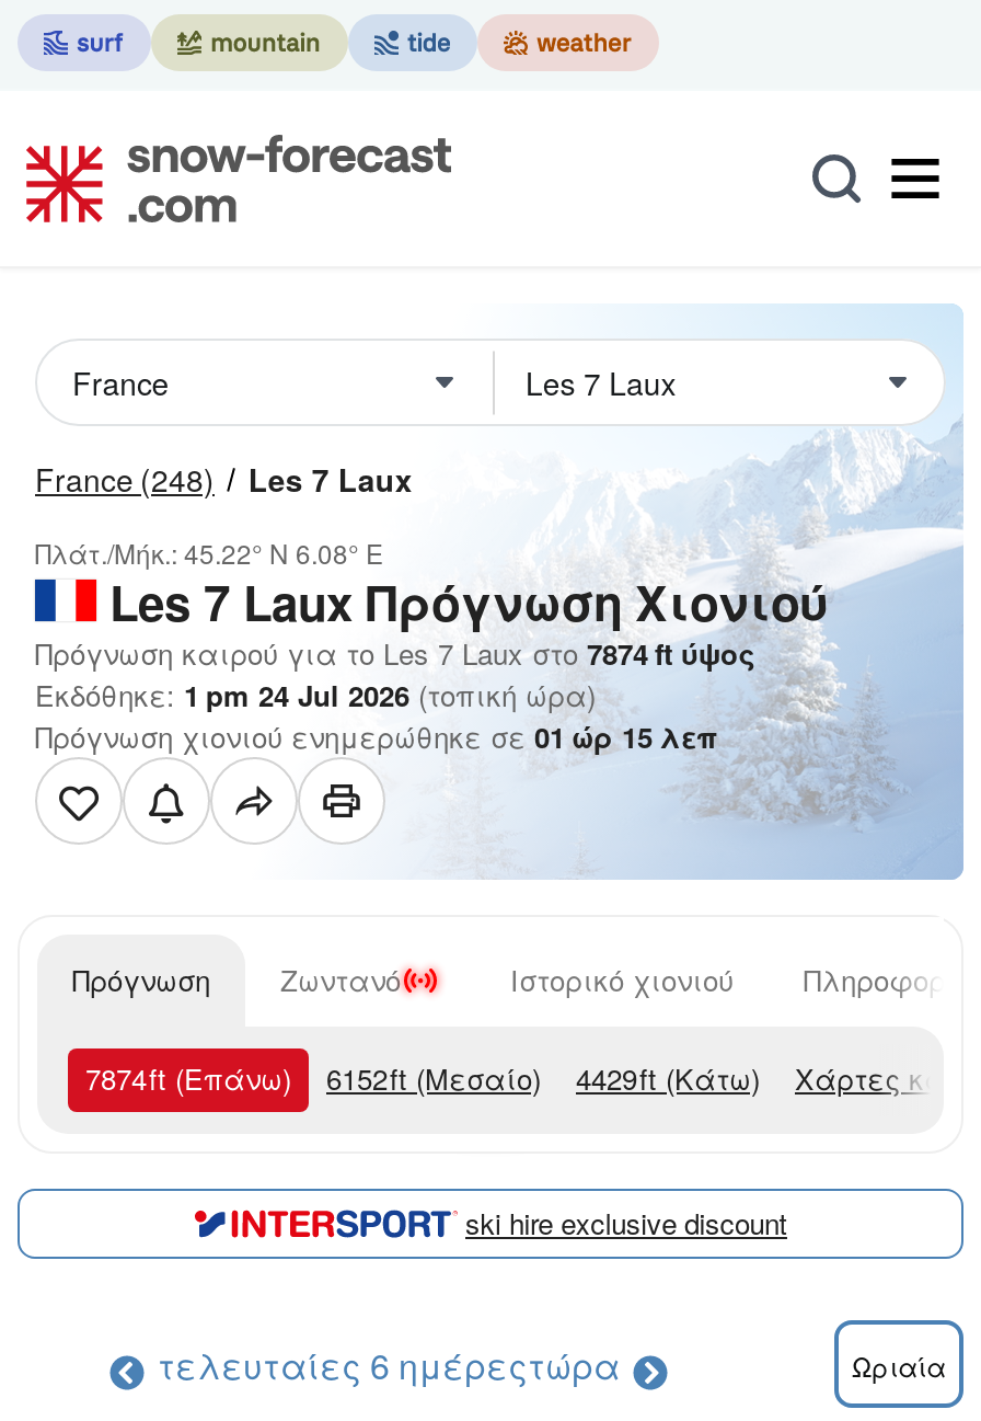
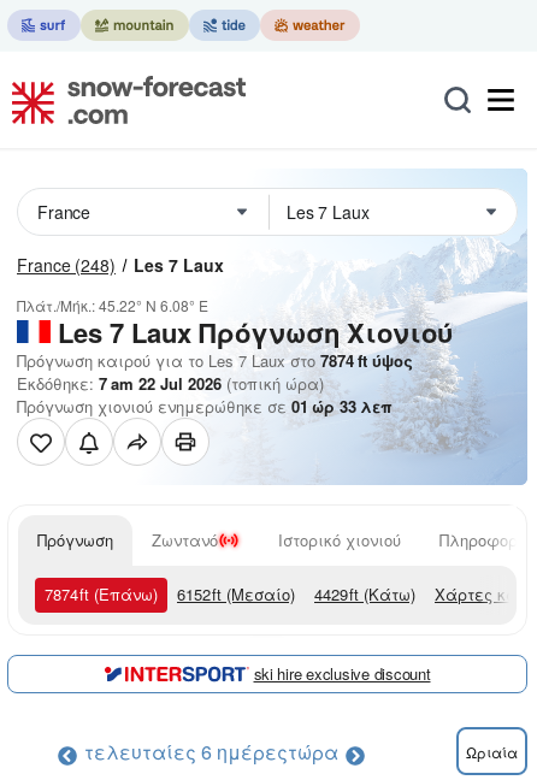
- Εκδόθηκε: 1 pm 24 Jul 2026 (τοπική ώρα)
+ Εκδόθηκε: 7 am 22 Jul 2026 (τοπική ώρα)

- Πρόγνωση χιονιού ενημερώθηκε σε 01 ώρ 15 λεπ
+ Πρόγνωση χιονιού ενημερώθηκε σε 01 ώρ 33 λεπ
